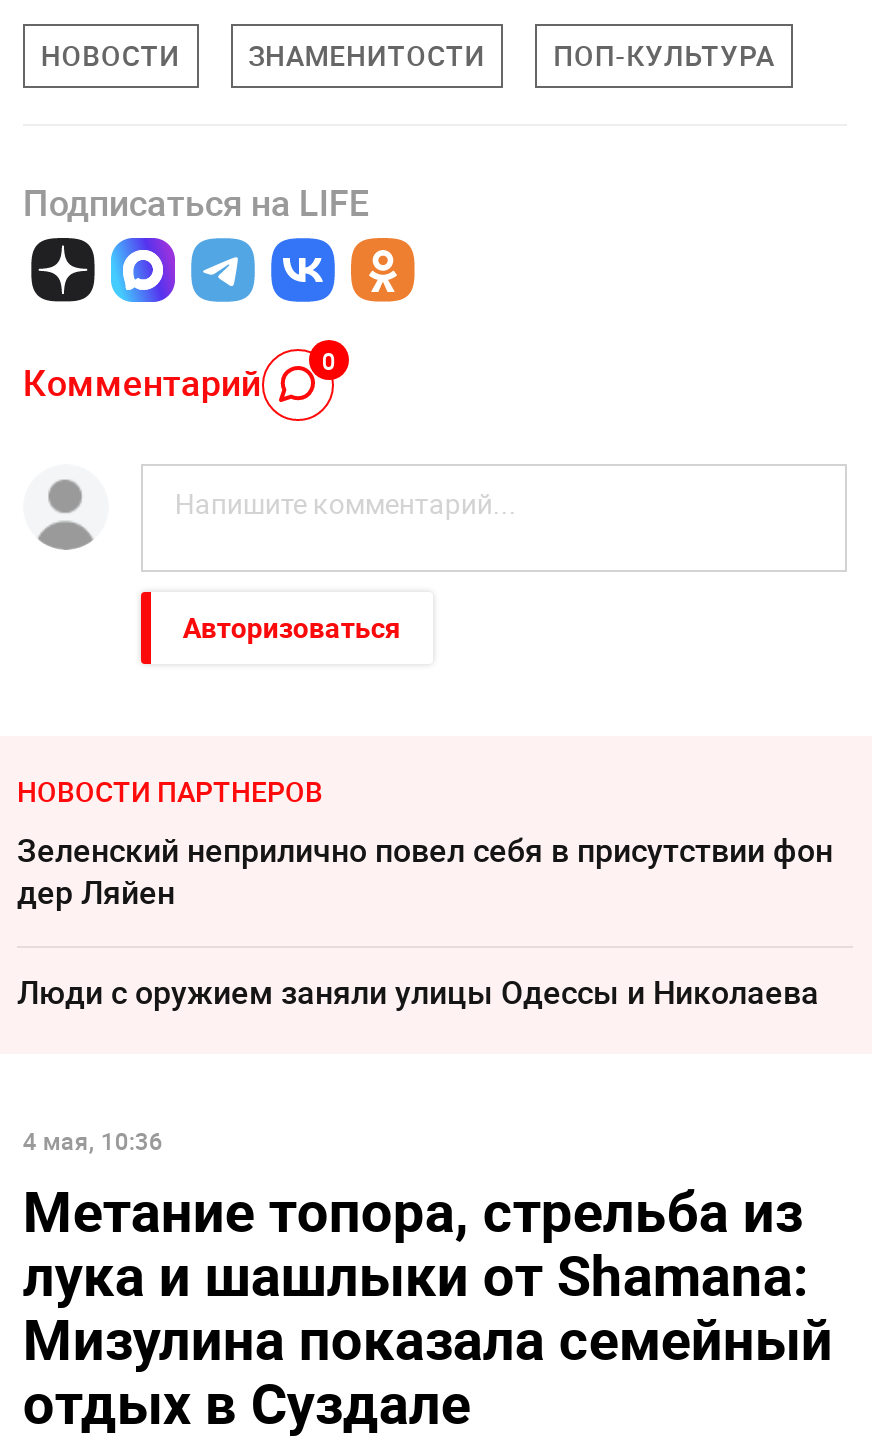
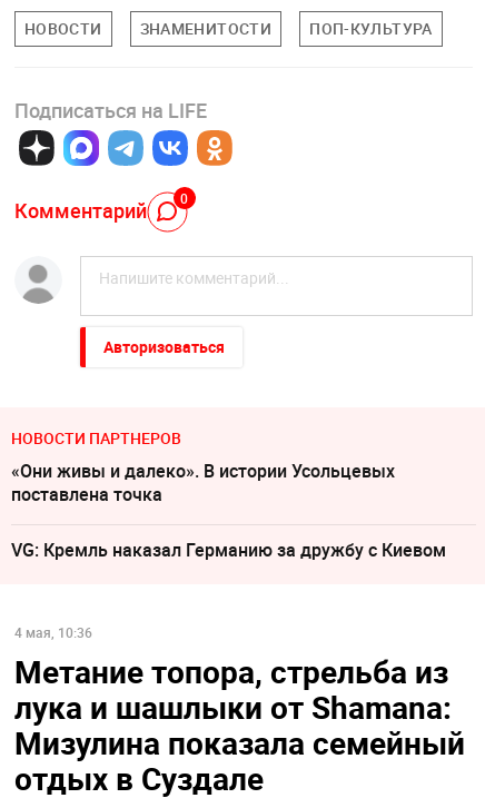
- Зеленский неприлично повел cебя в присутствии фон
- дер Ляйен
+ «Они живы и далеко». В истории Усольцевых
+ поставлена точка

- Люди с оружием заняли улицы Одессы и Николаева
+ VG: Кремль наказал Германию за дружбу с Киевом
